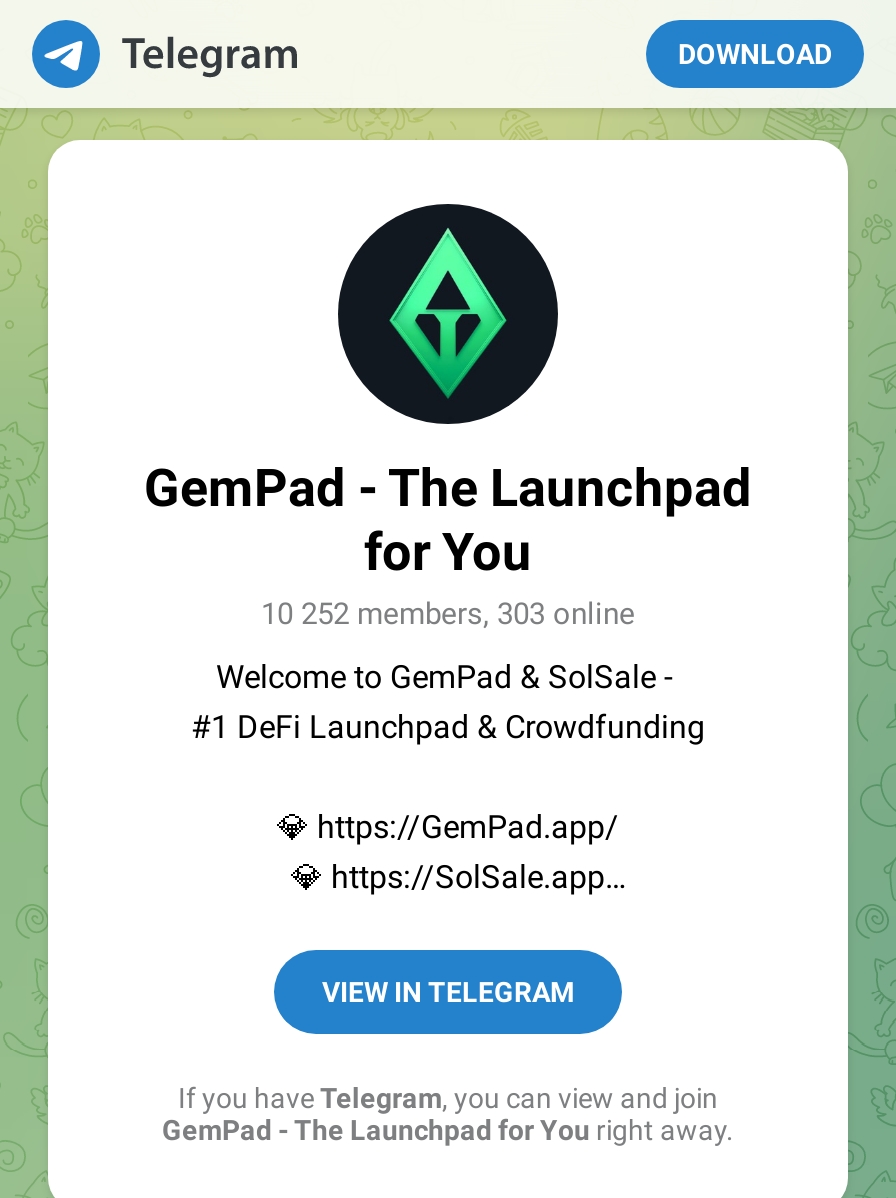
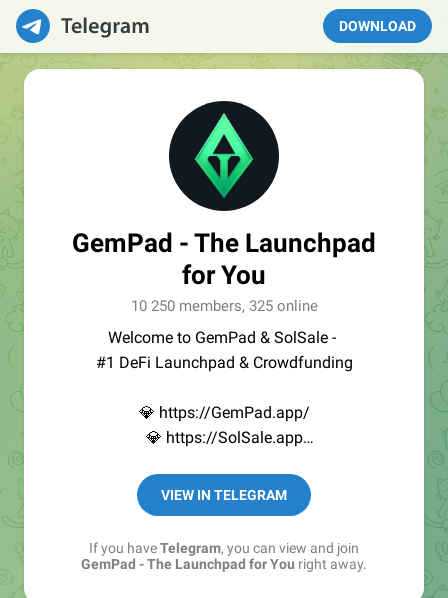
- 10 252 members, 303 online
+ 10 250 members, 325 online
